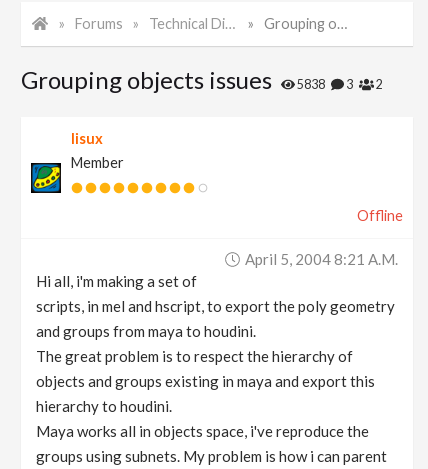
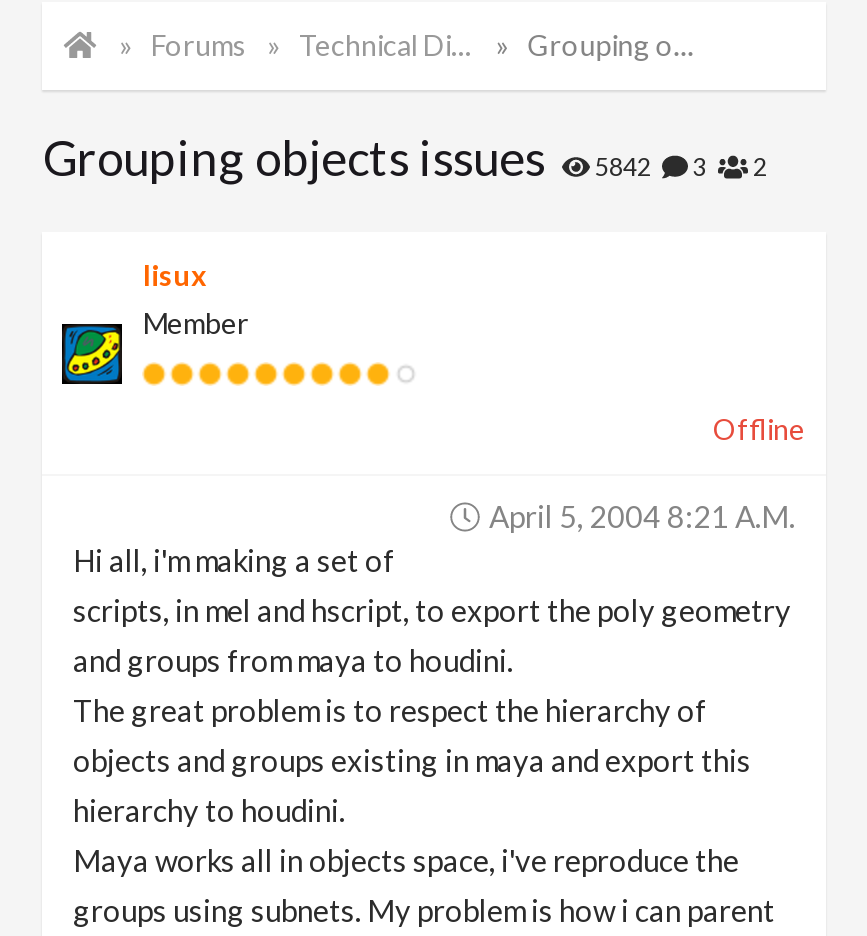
- 5838
+ 5842
